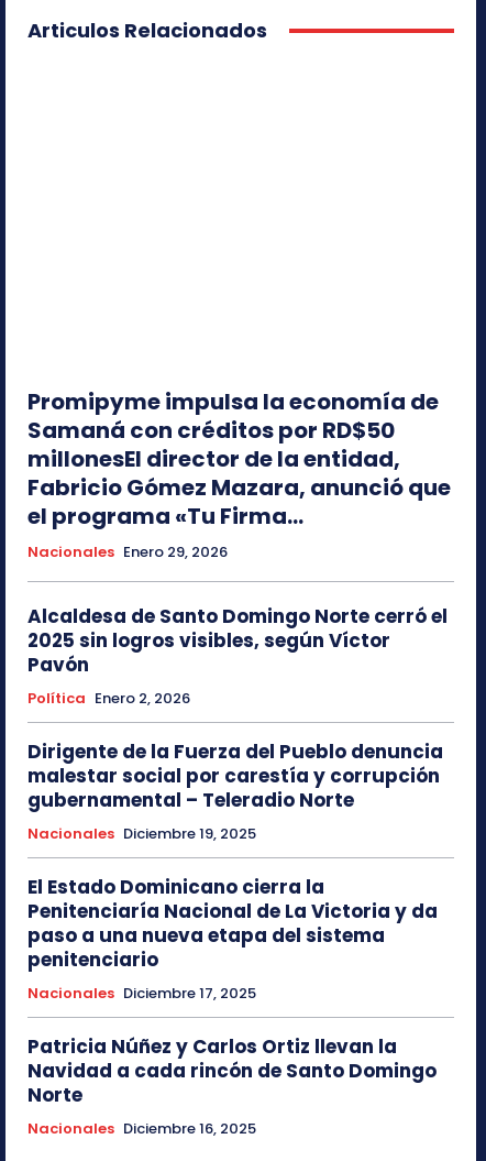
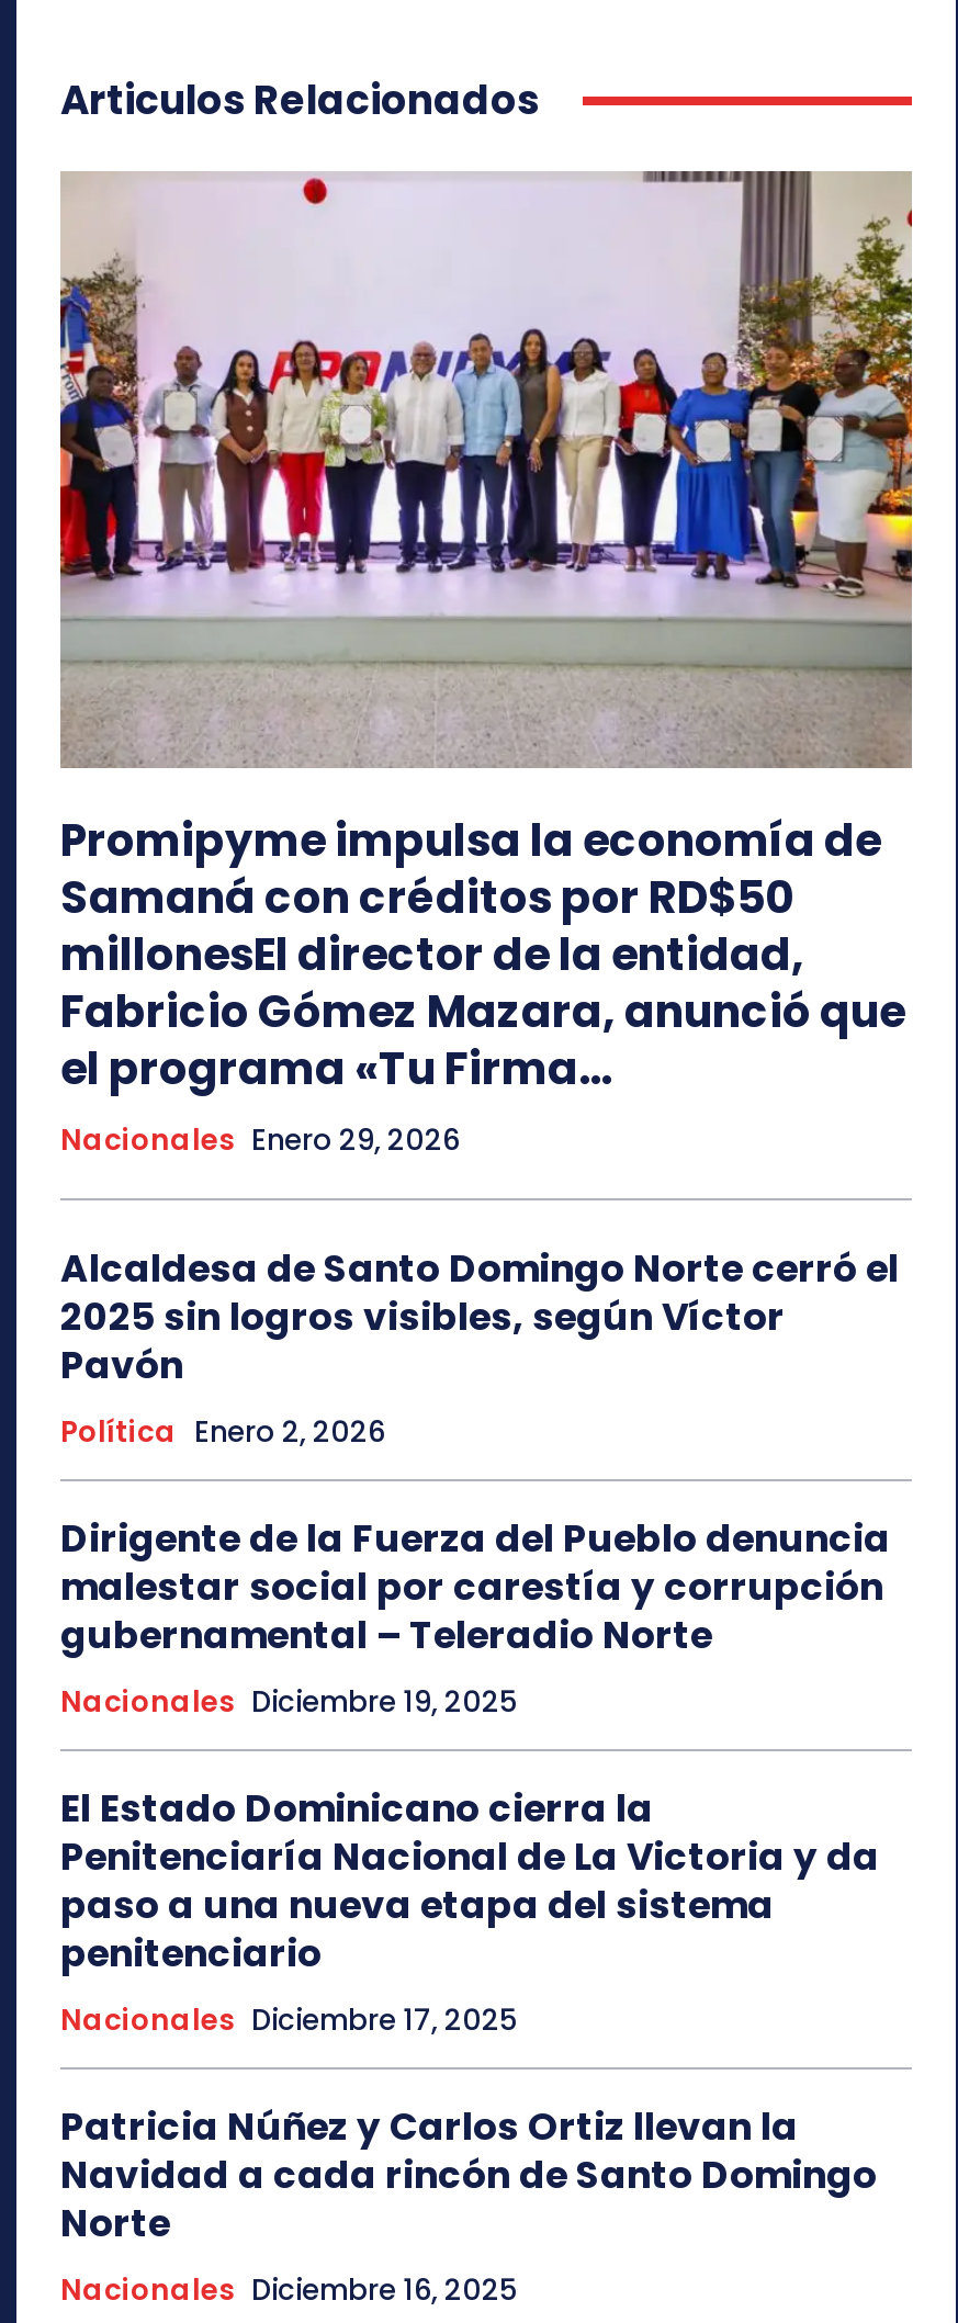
+ [image]
